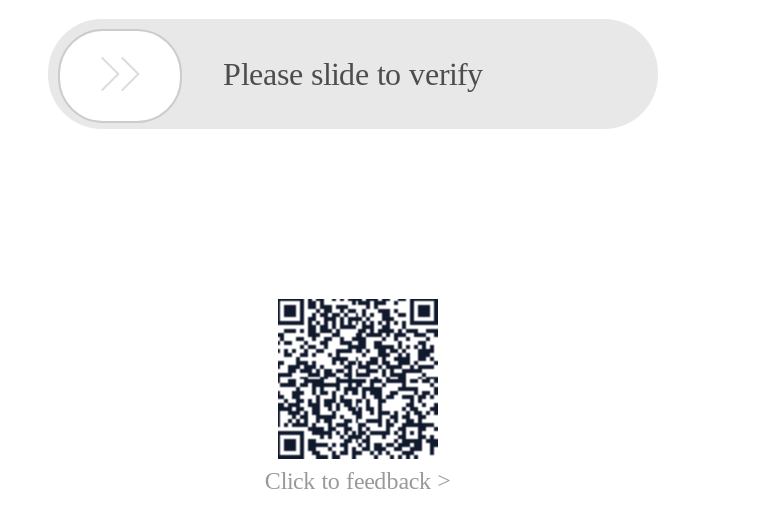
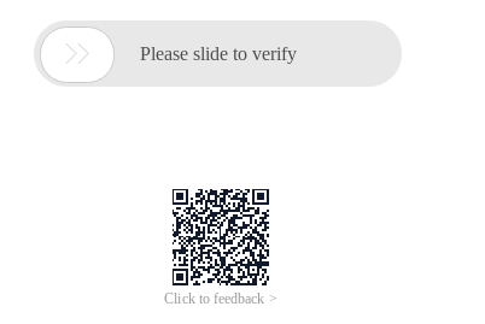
- [image]
+ [image]
